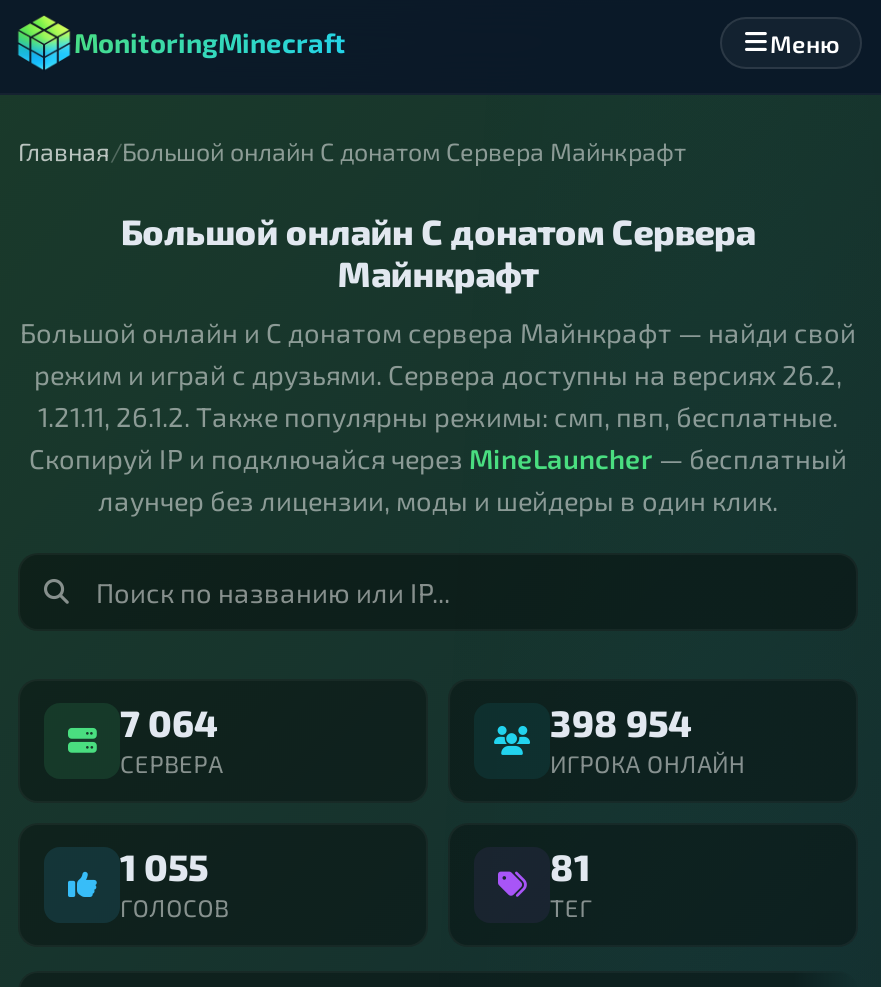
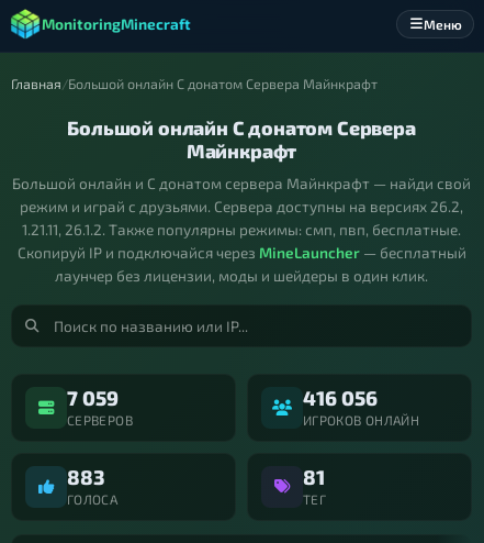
- 7 064
- СЕРВЕРА
+ 7 059
+ СЕРВЕРОВ

- 398 954
- ИГРОКА ОНЛАЙН
+ 416 056
+ ИГРОКОВ ОНЛАЙН

- 1 055
- ГОЛОСОВ
+ 883
+ ГОЛОСА
